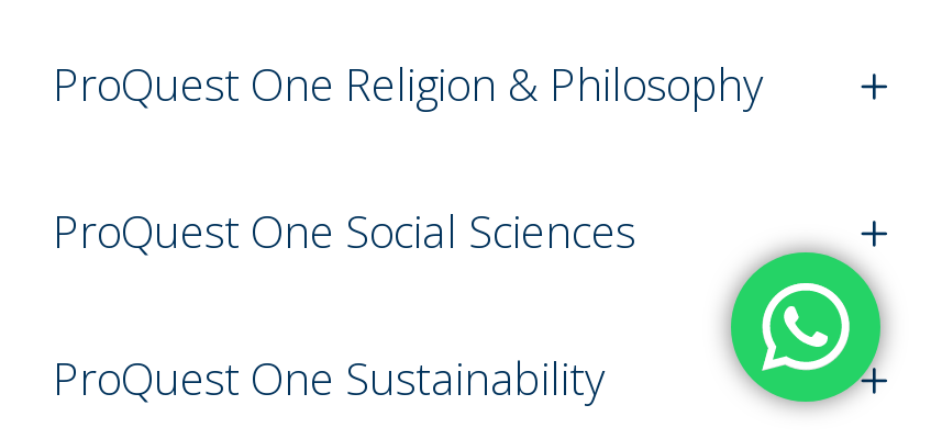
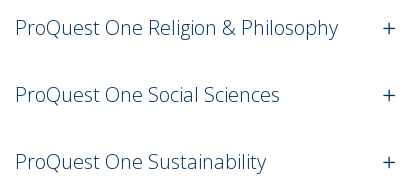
- [image]
